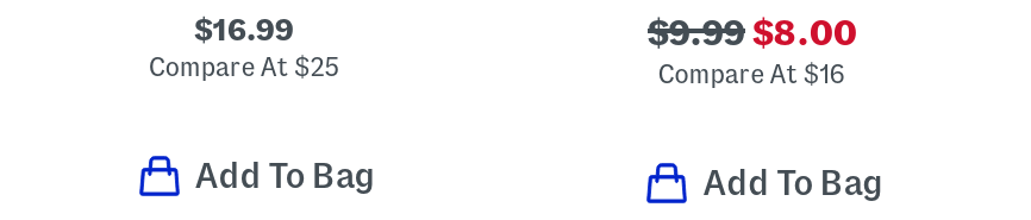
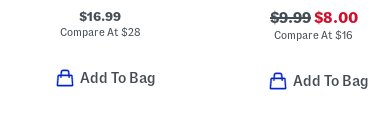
- Compare At $25
+ Compare At $28
